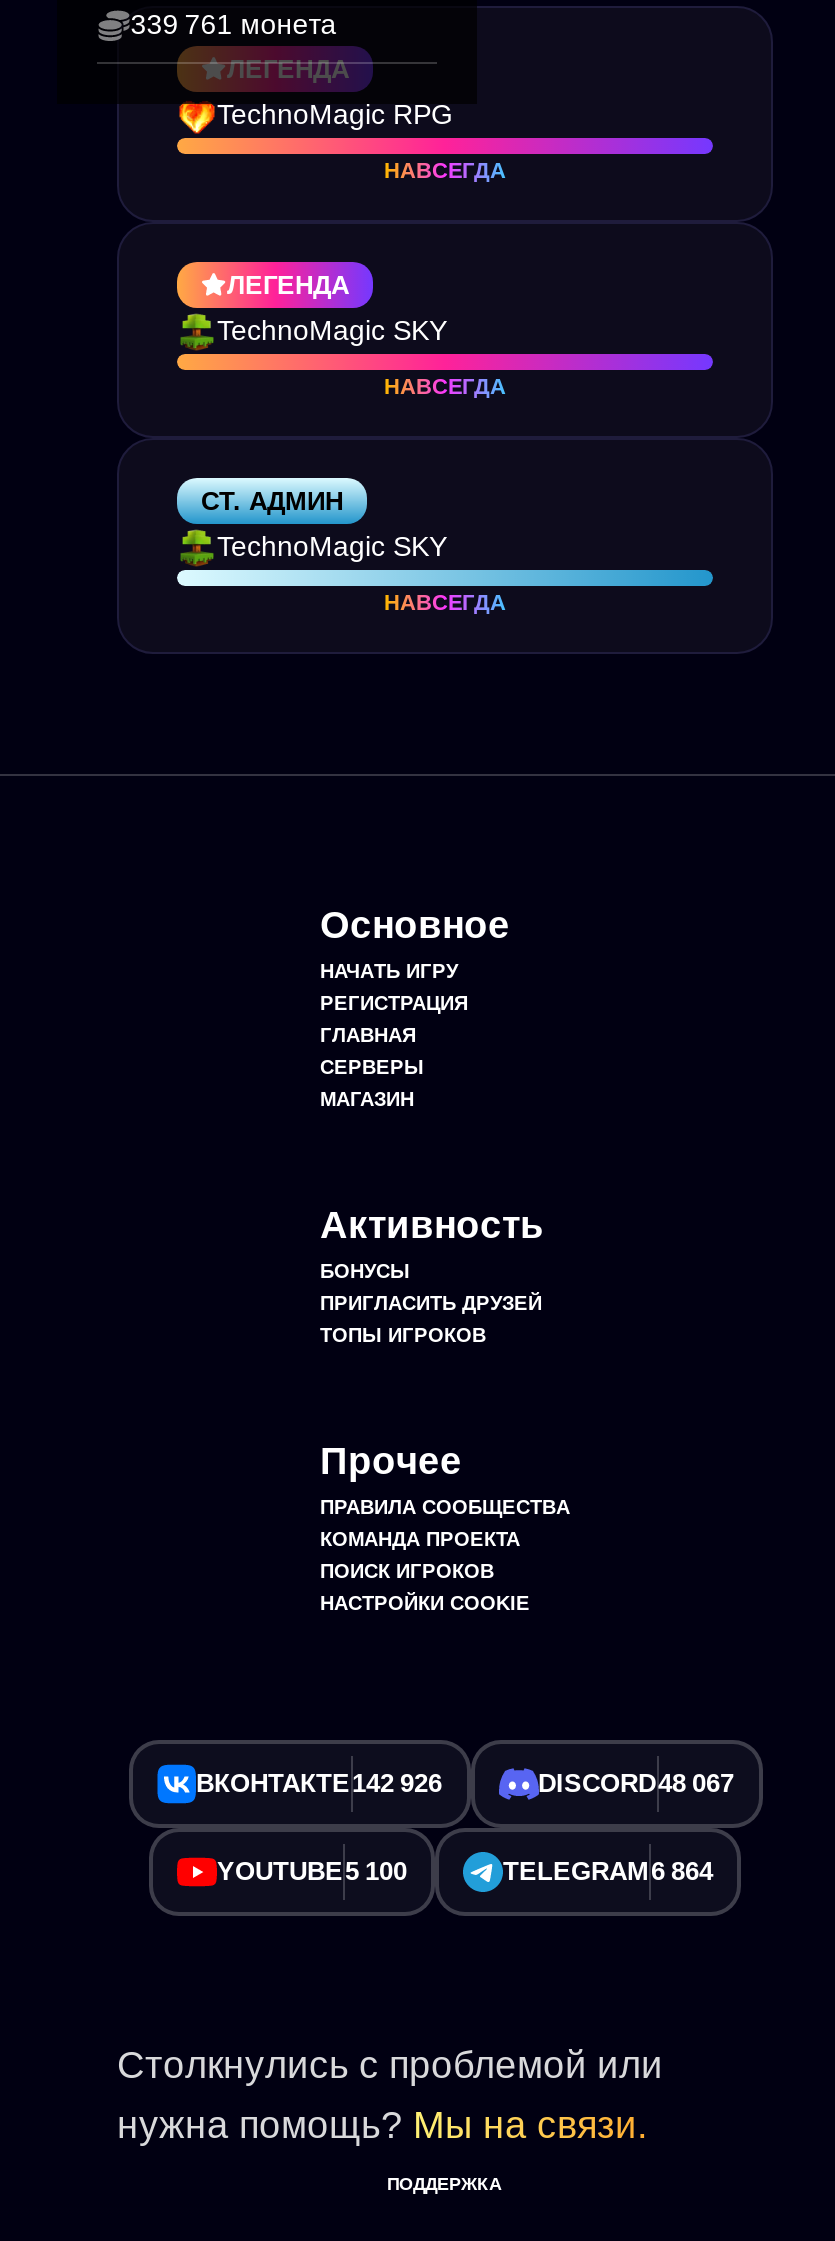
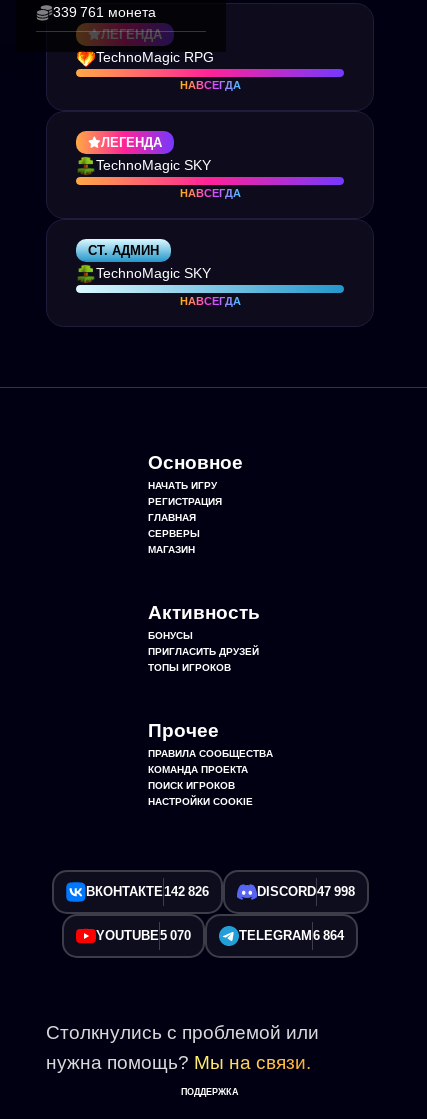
- ВКОНТАКТЕ142 926
+ ВКОНТАКТЕ142 826

- DISCORD48 067
+ DISCORD47 998

- YOUTUBE5 100
+ YOUTUBE5 070
